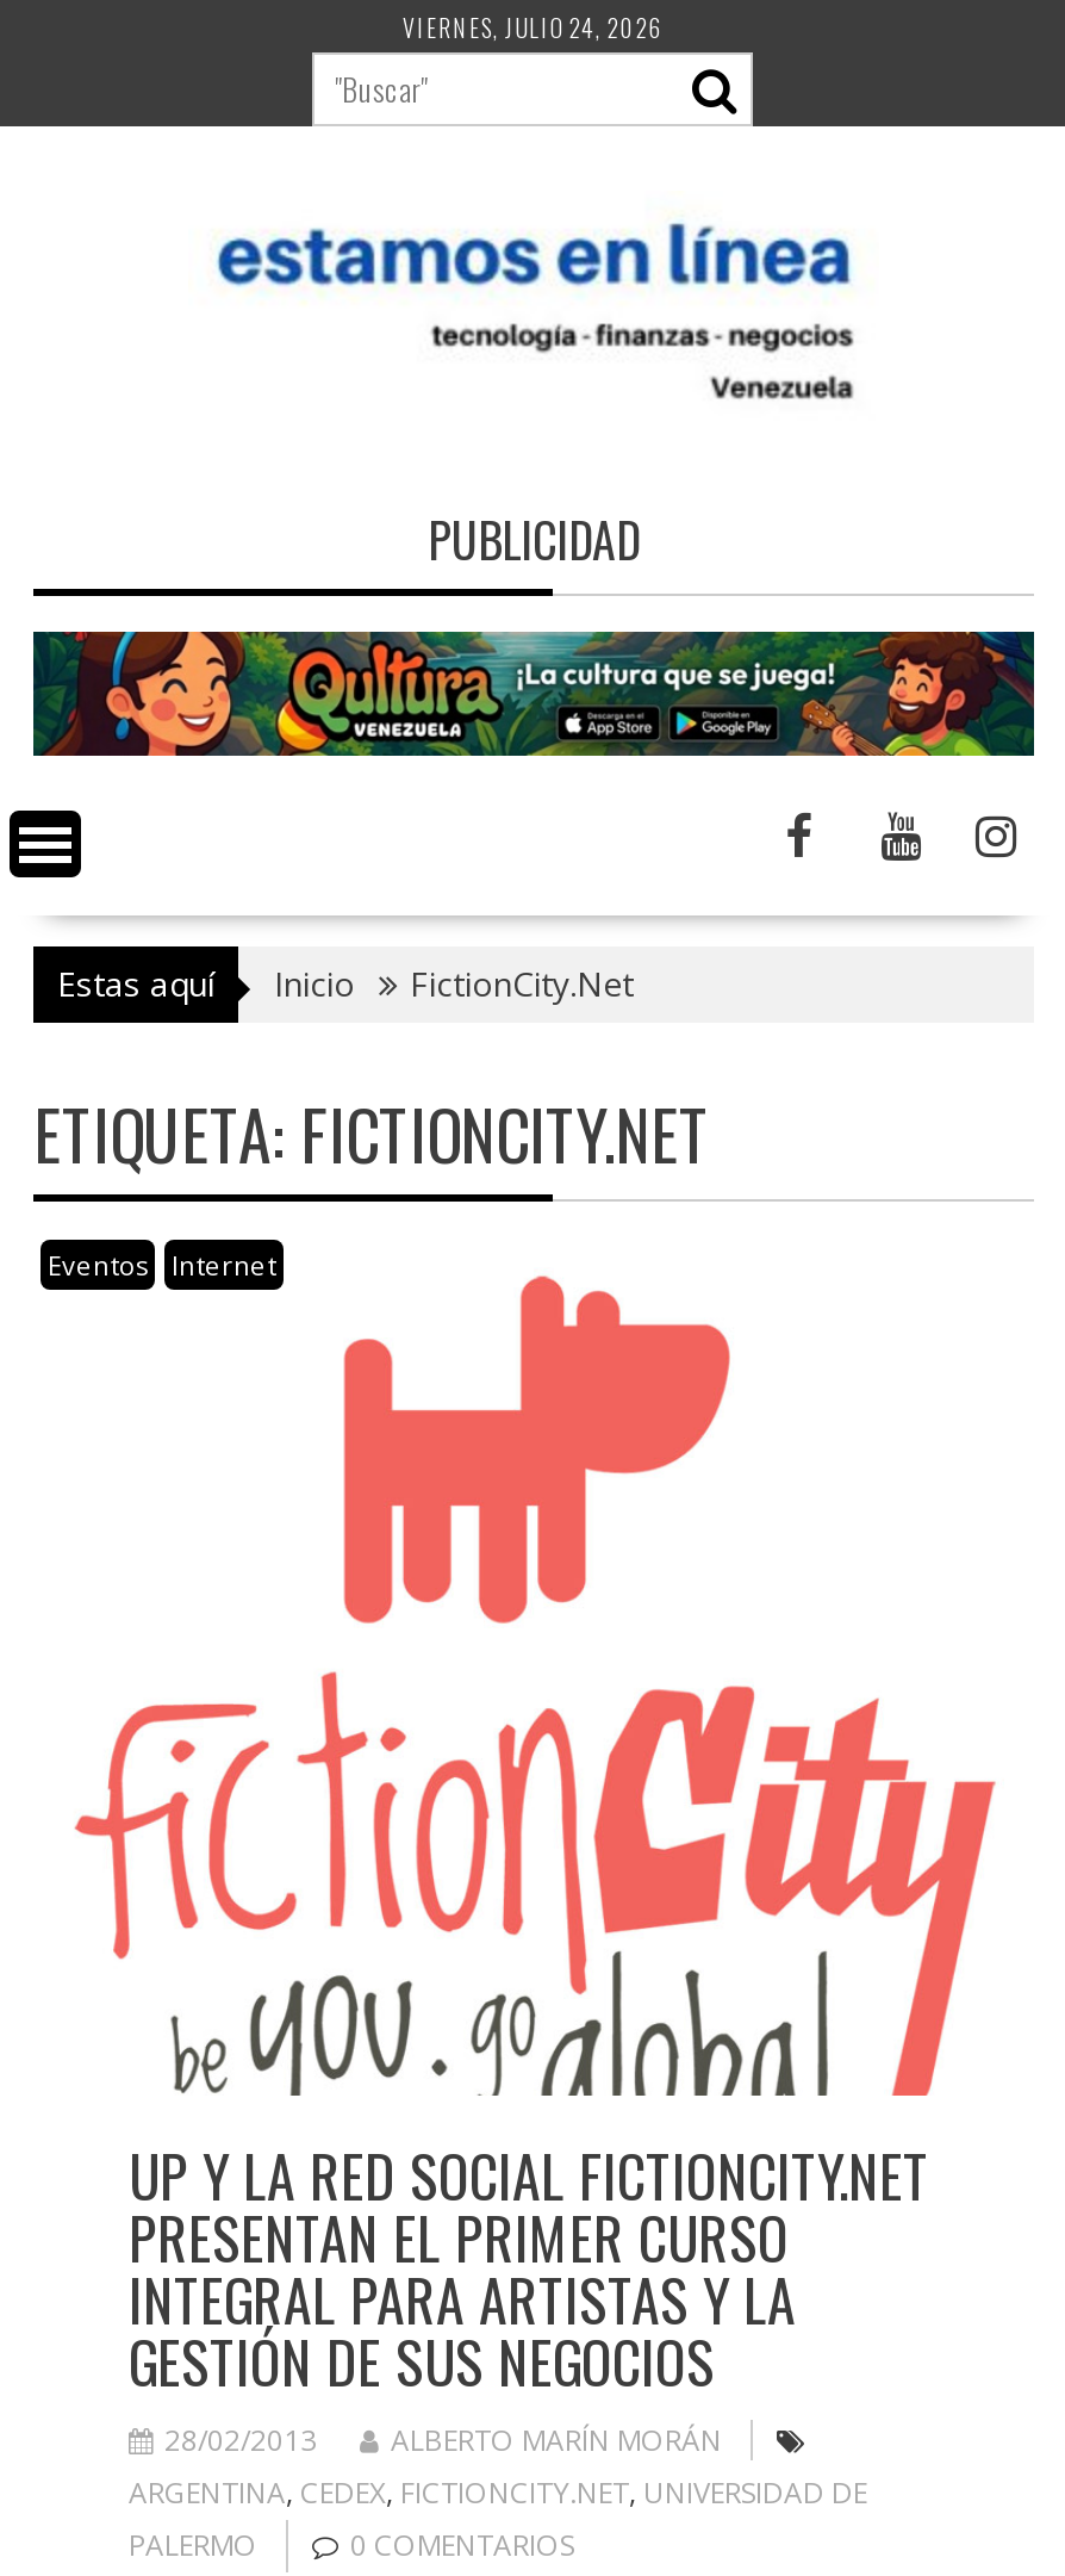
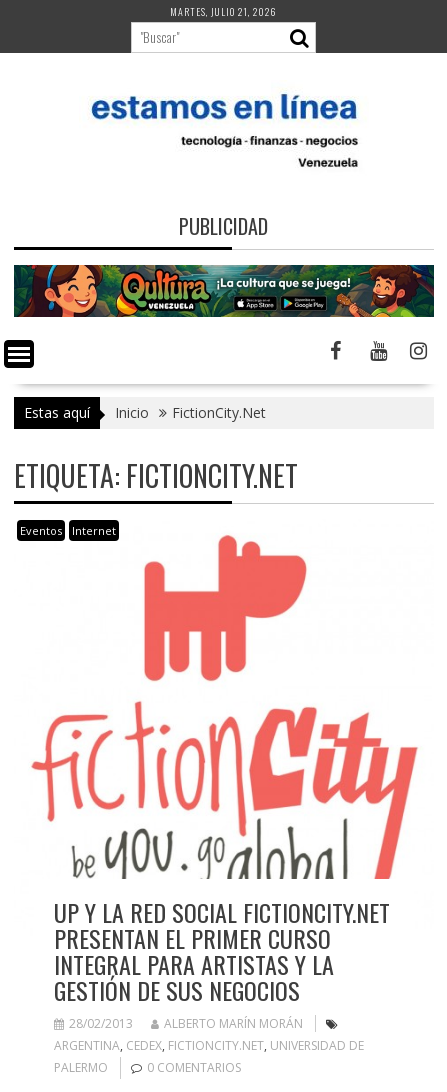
- VIERNES, JULIO 24, 2026
+ MARTES, JULIO 21, 2026
